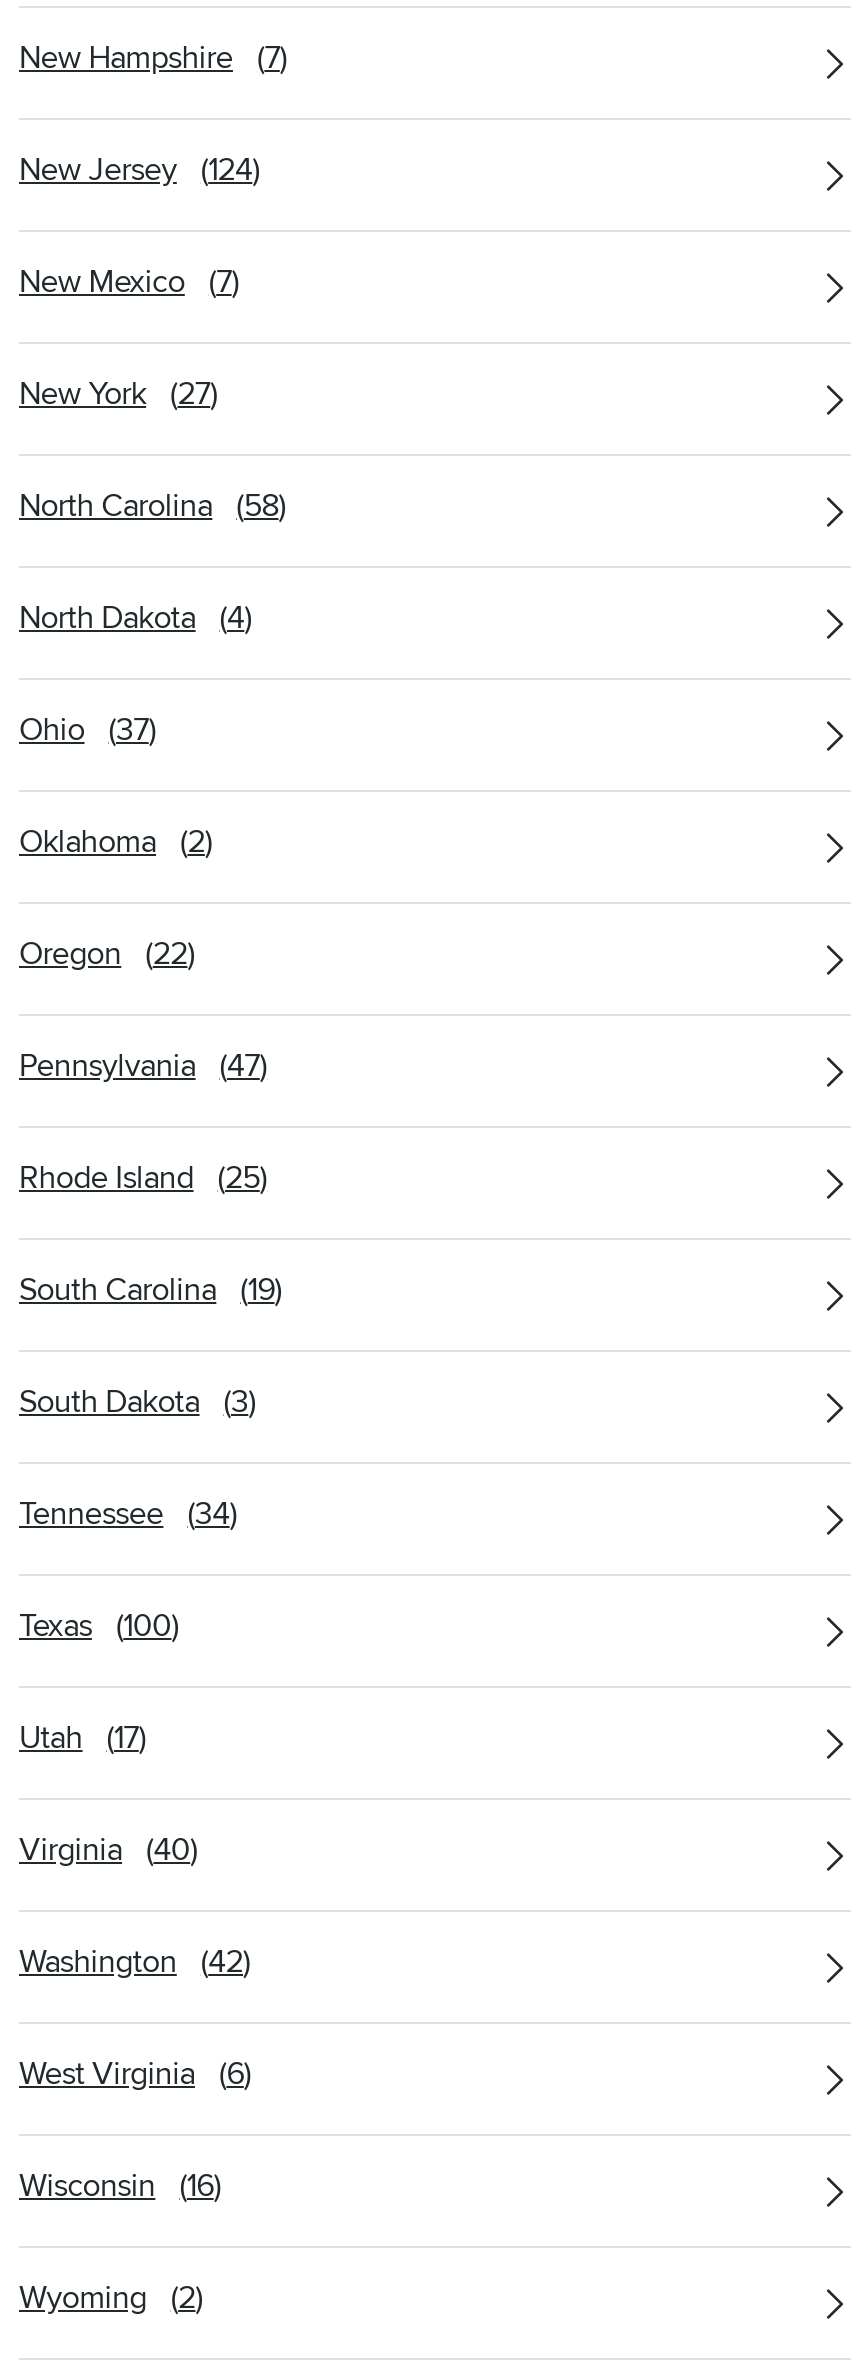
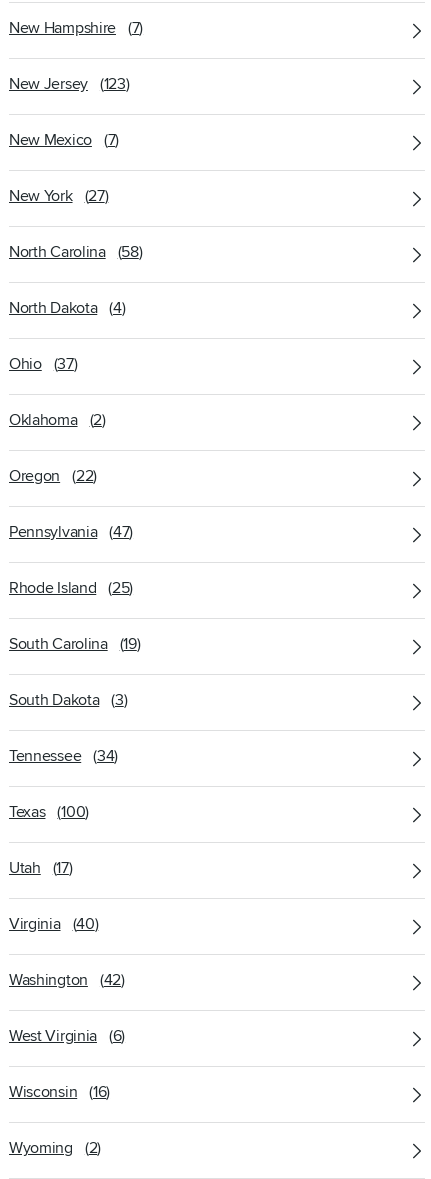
- New Jersey (124)
+ New Jersey (123)
